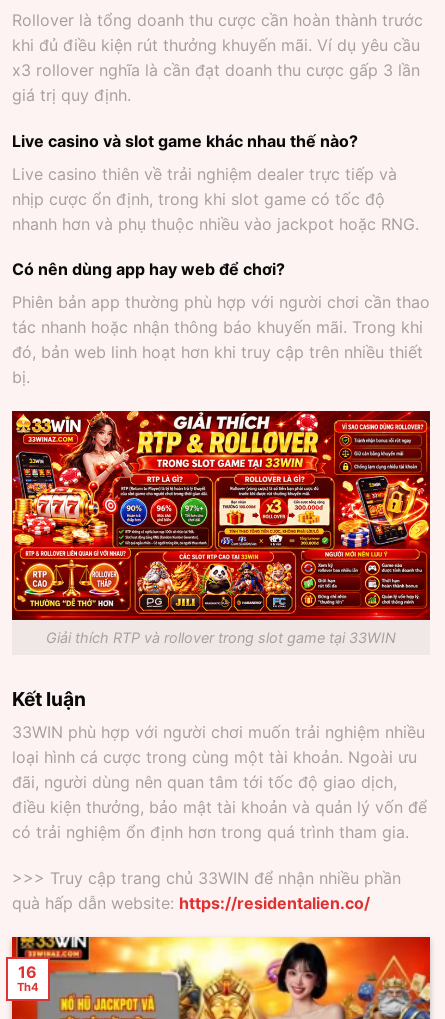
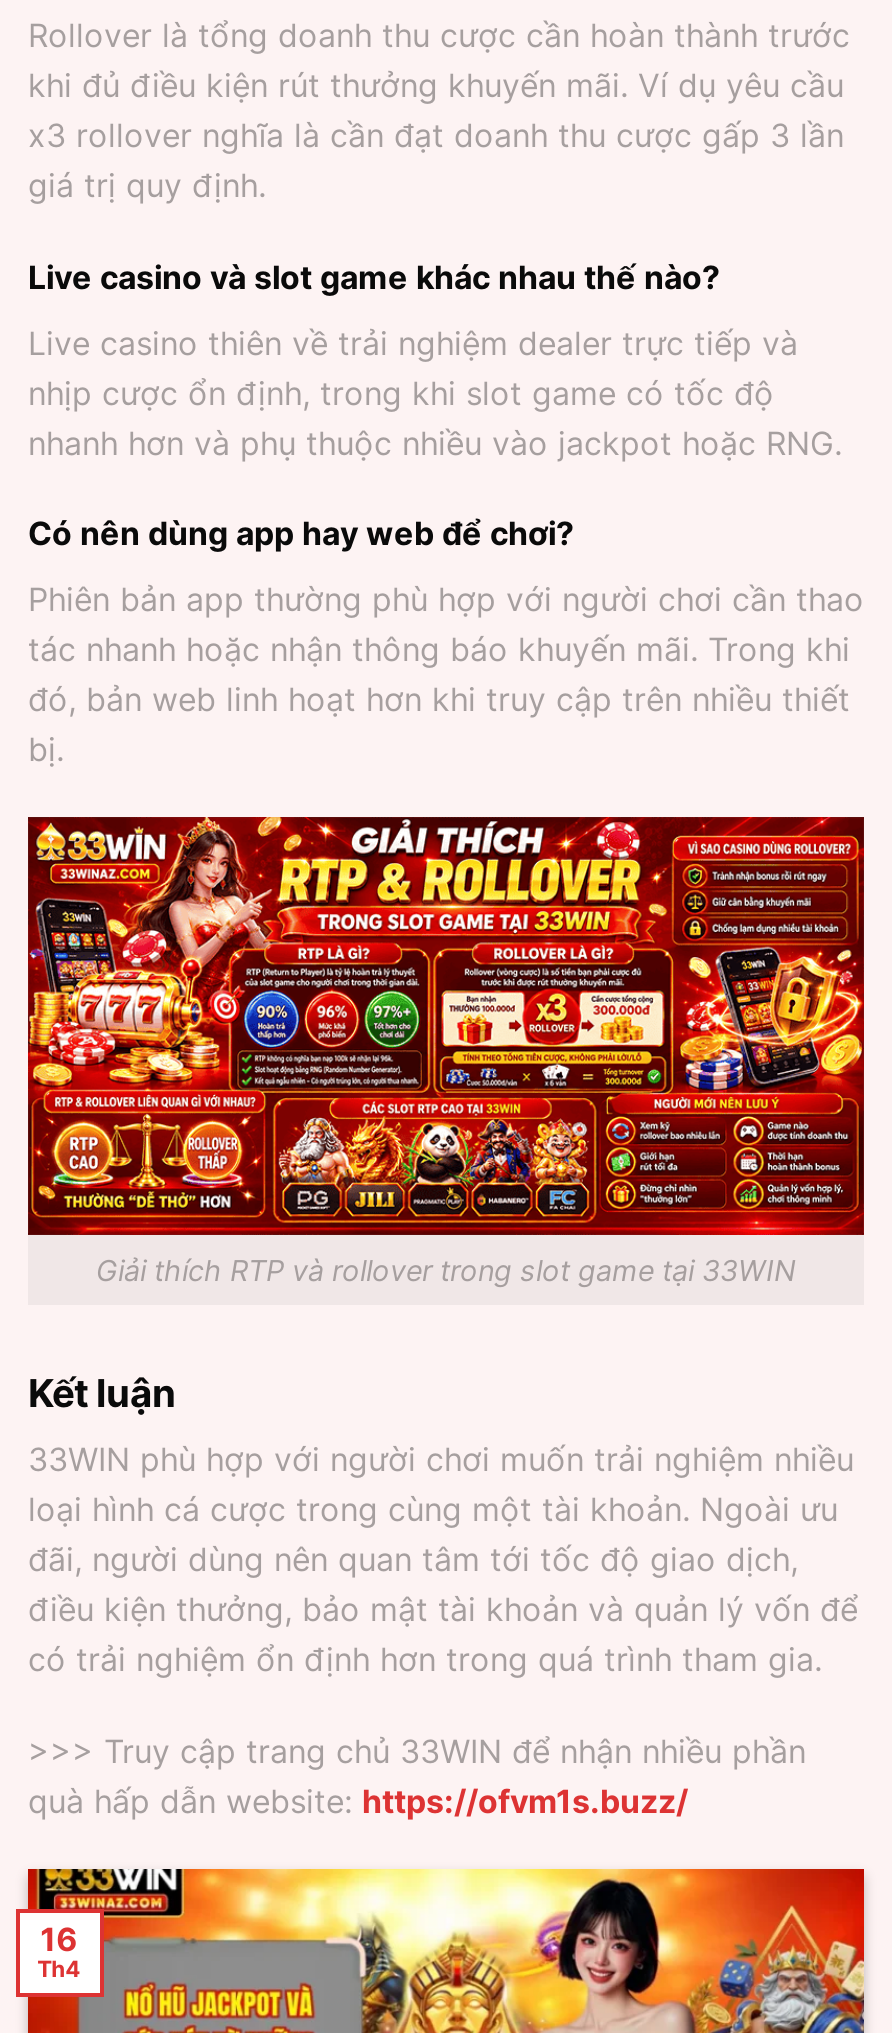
- quà hấp dẫn website: https://residentalien.co/
+ quà hấp dẫn website: https://ofvm1s.buzz/
